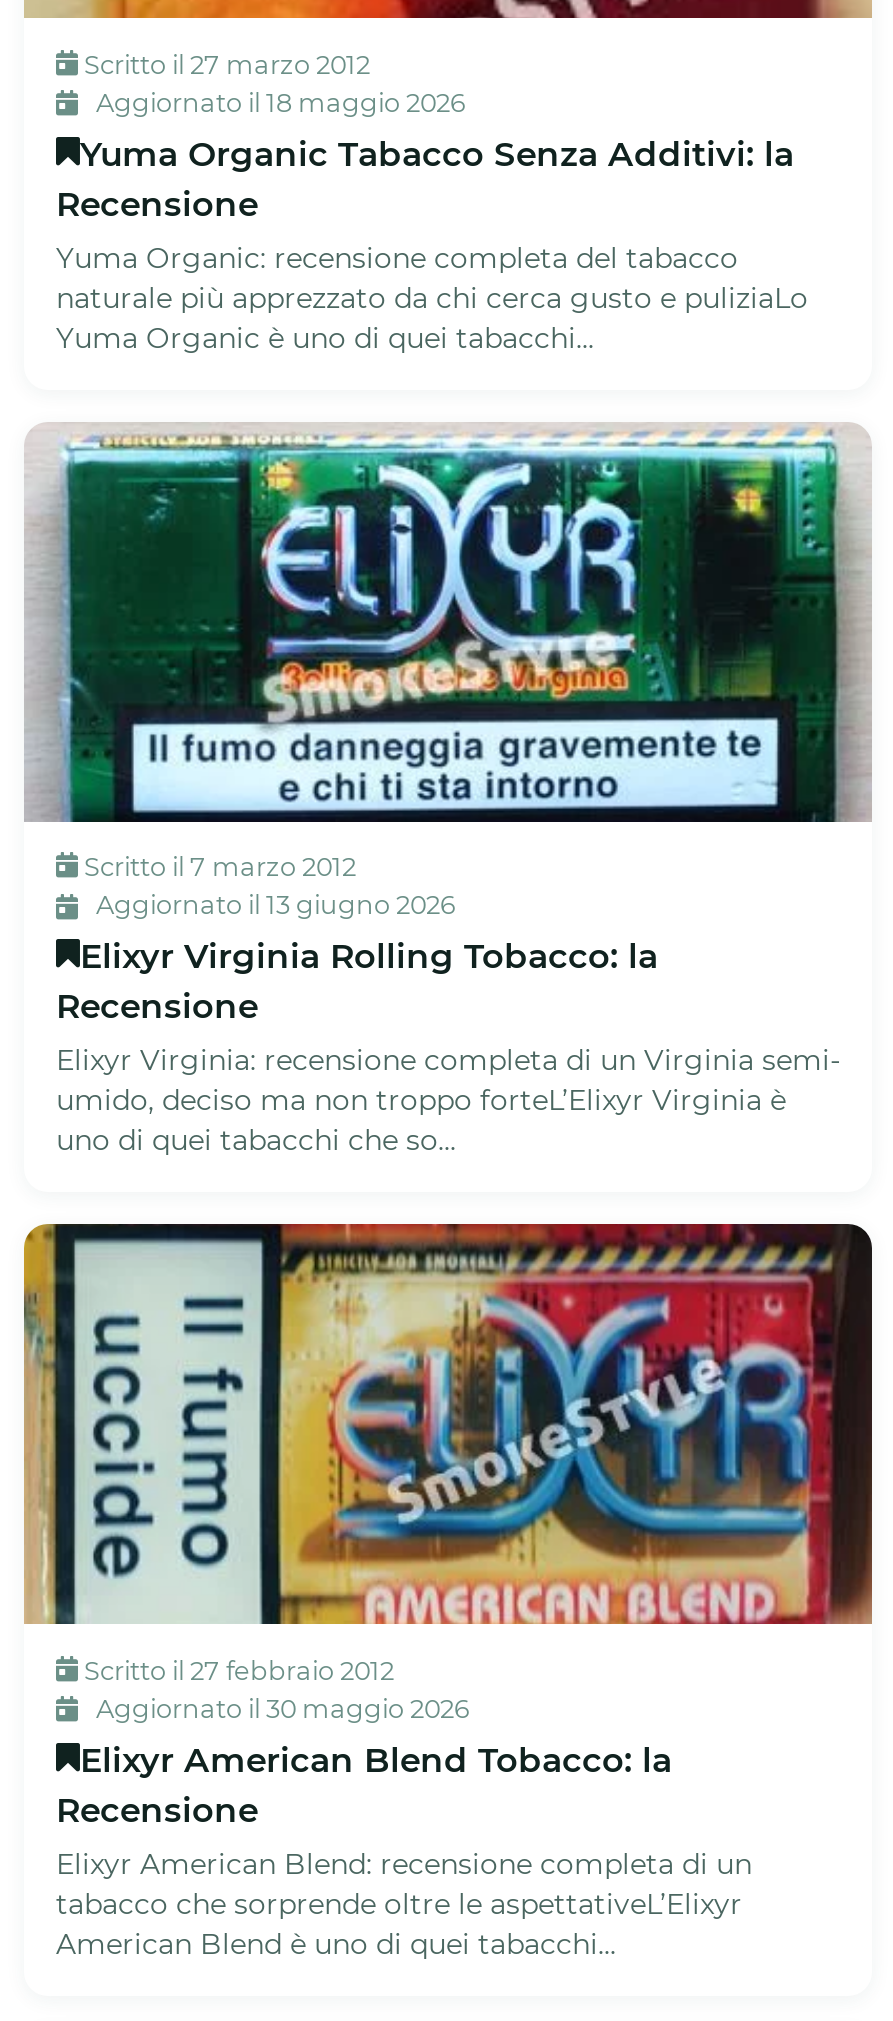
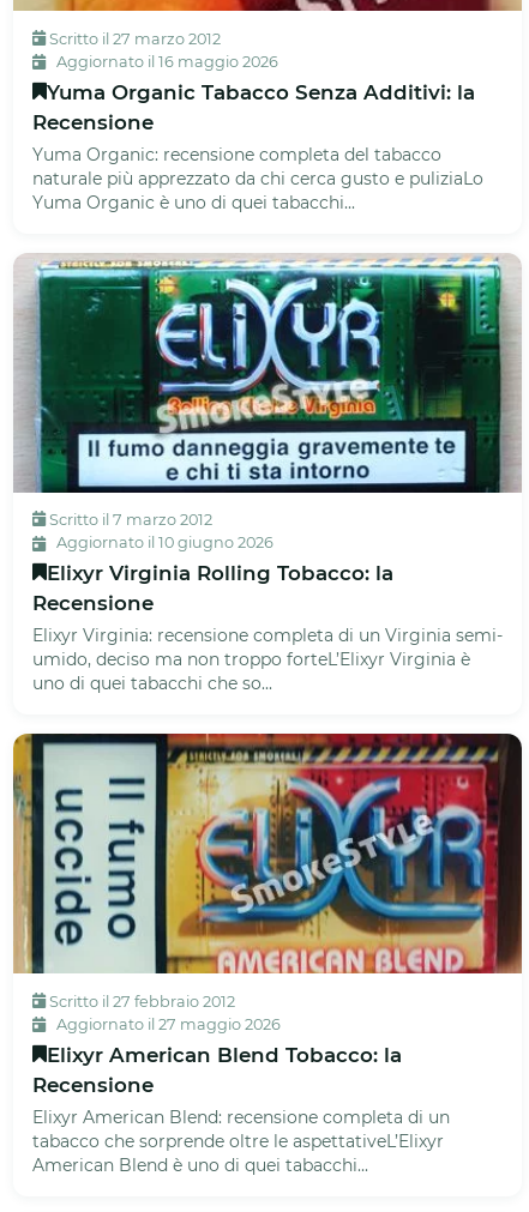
- Aggiornato il 18 maggio 2026
+ Aggiornato il 16 maggio 2026

- Aggiornato il 13 giugno 2026
+ Aggiornato il 10 giugno 2026

- Aggiornato il 30 maggio 2026
+ Aggiornato il 27 maggio 2026
